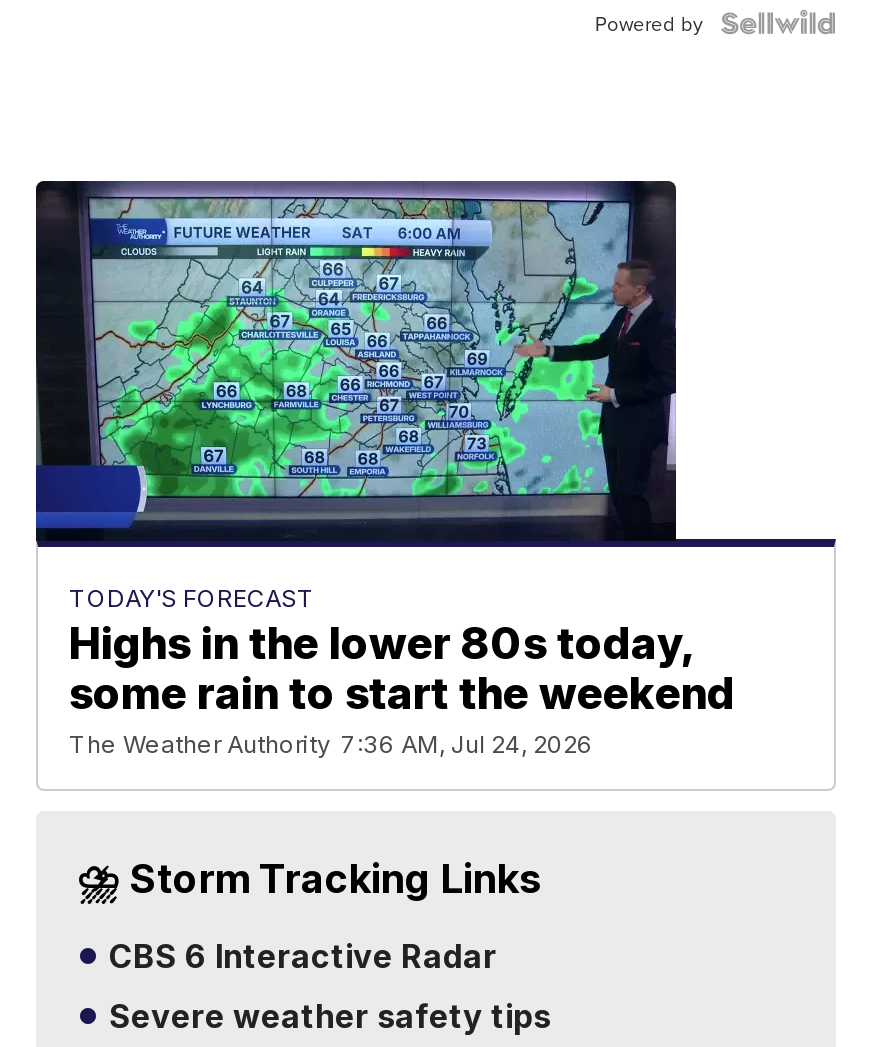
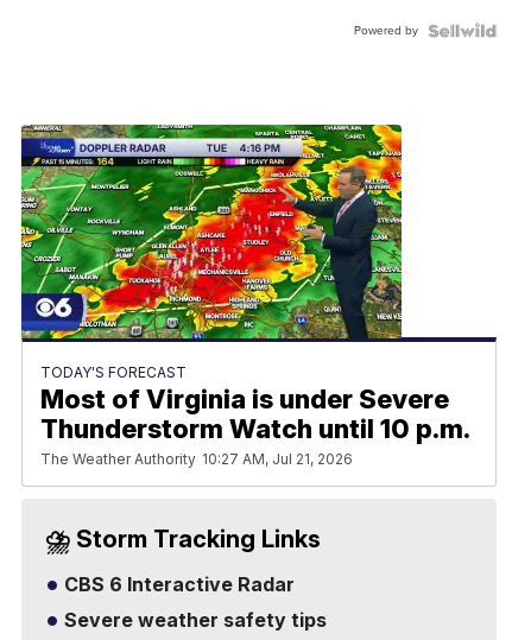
- [image]
- Highs in the lower 80s today,
- some rain to start the weekend
- The Weather Authority 7:36 AM, Jul 24, 2026
+ [image]
+ Most of Virginia is under Severe
+ Thunderstorm Watch until 10 p.m.
+ The Weather Authority 10:27 AM, Jul 21, 2026
